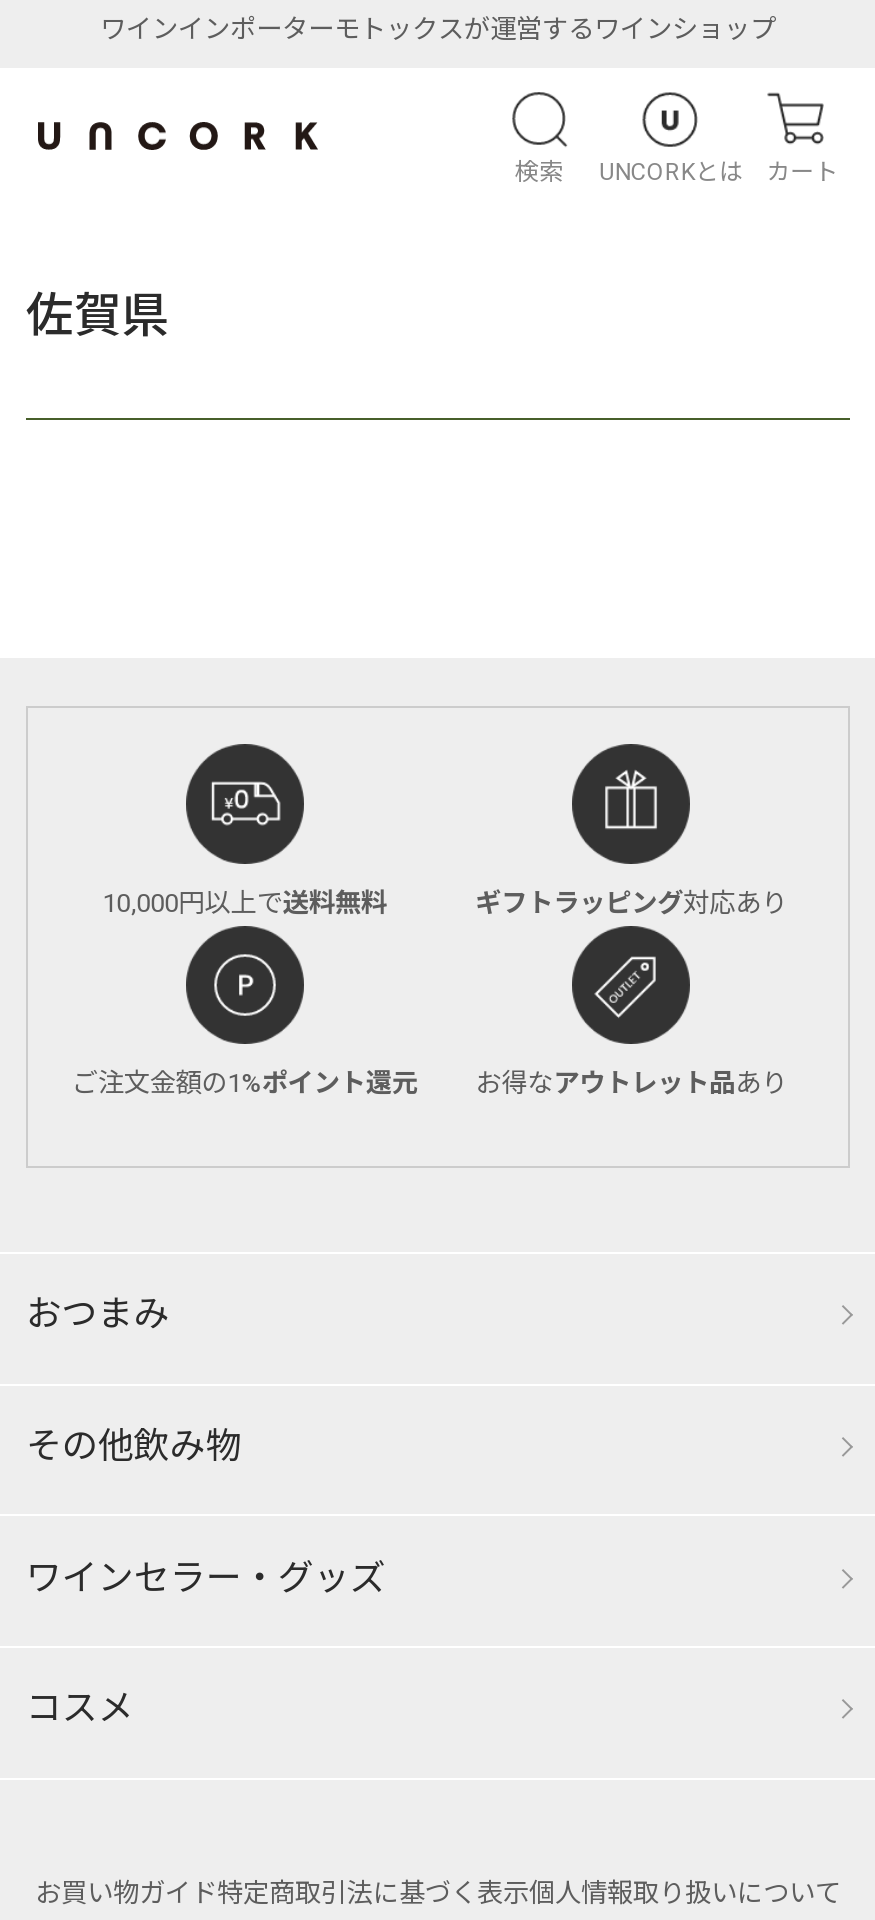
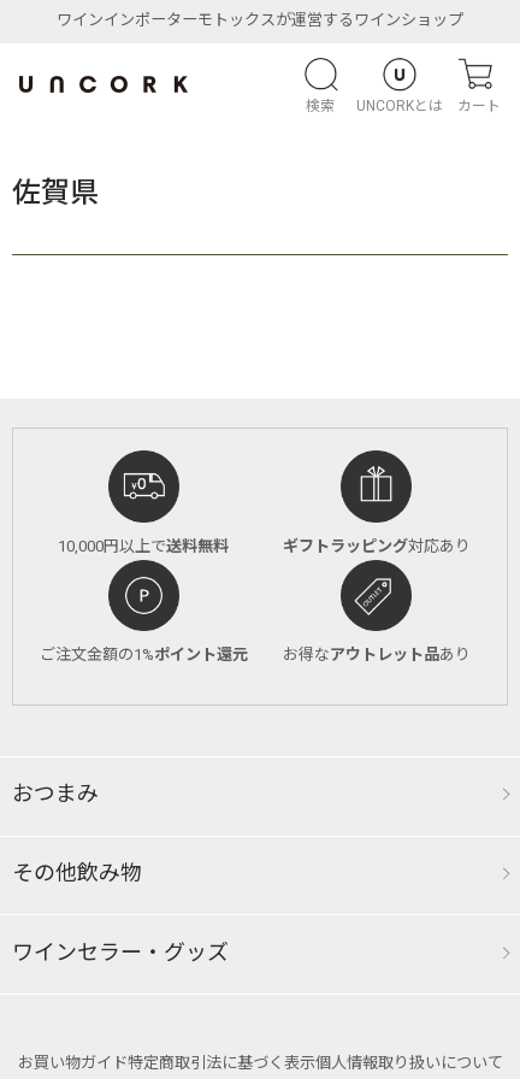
- コスメ
